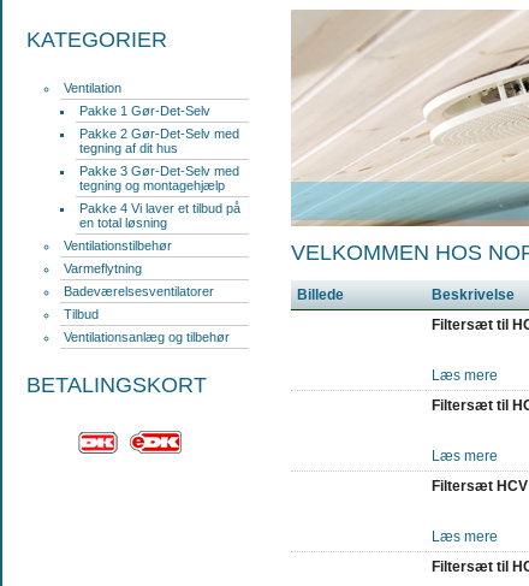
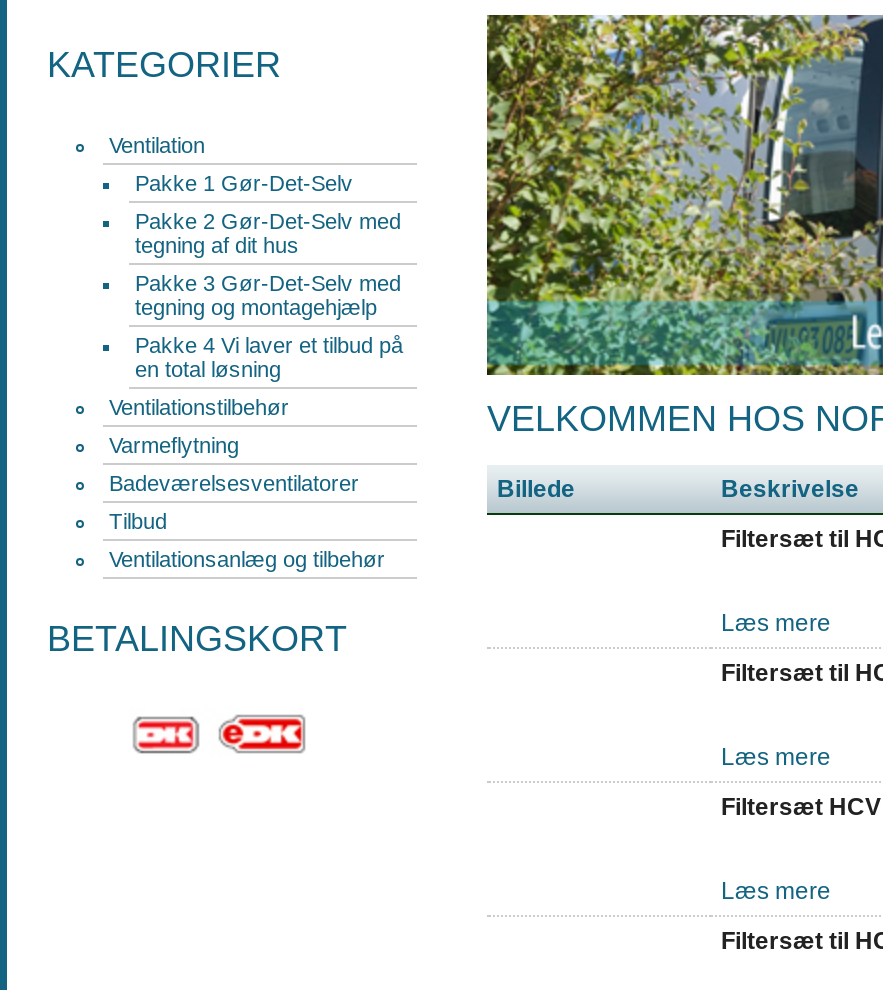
- [image]
+ [image]
